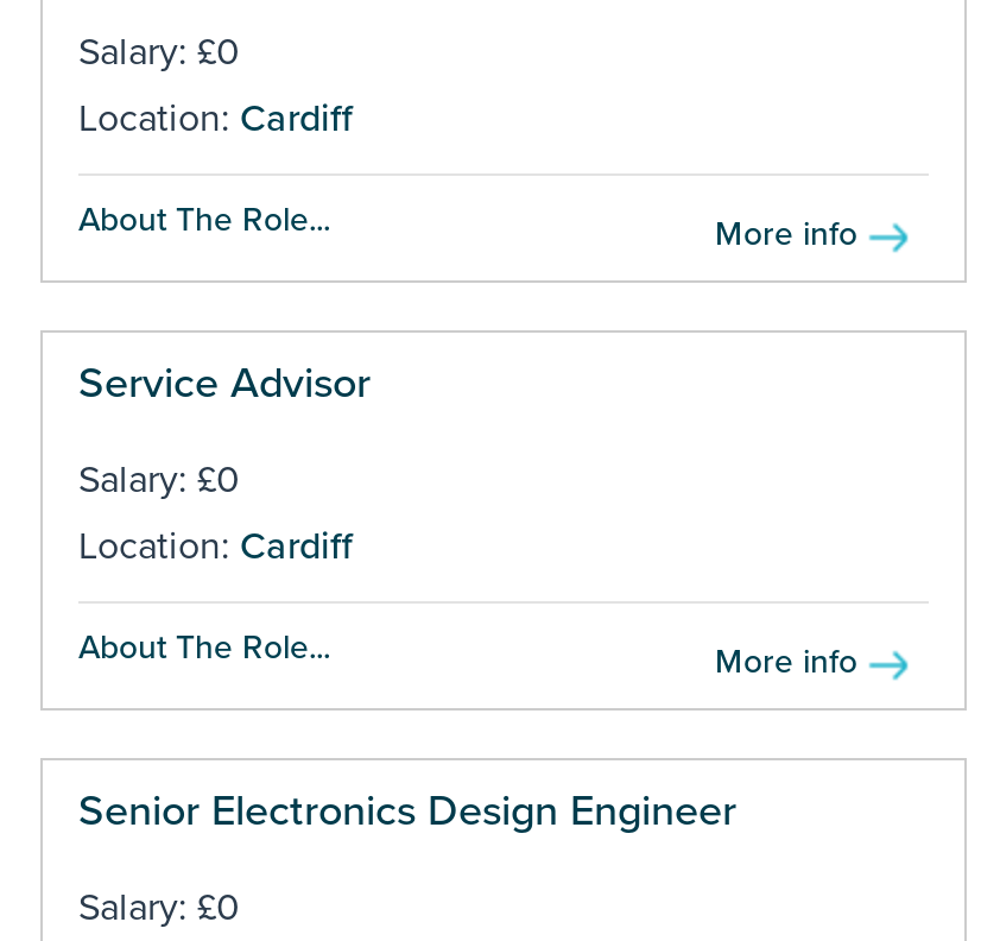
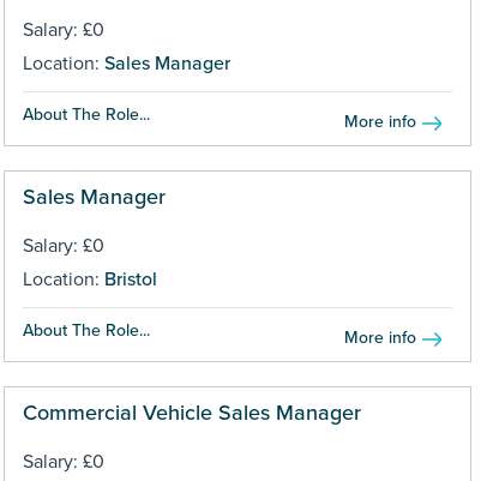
- Location: Cardiff
+ Location: Sales Manager

- Service Advisor
+ Sales Manager

- Location: Cardiff
+ Location: Bristol

- Senior Electronics Design Engineer
+ Commercial Vehicle Sales Manager
